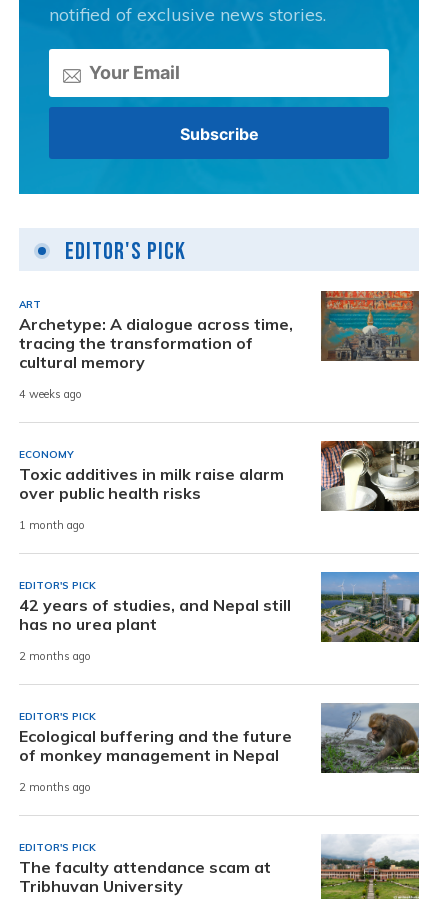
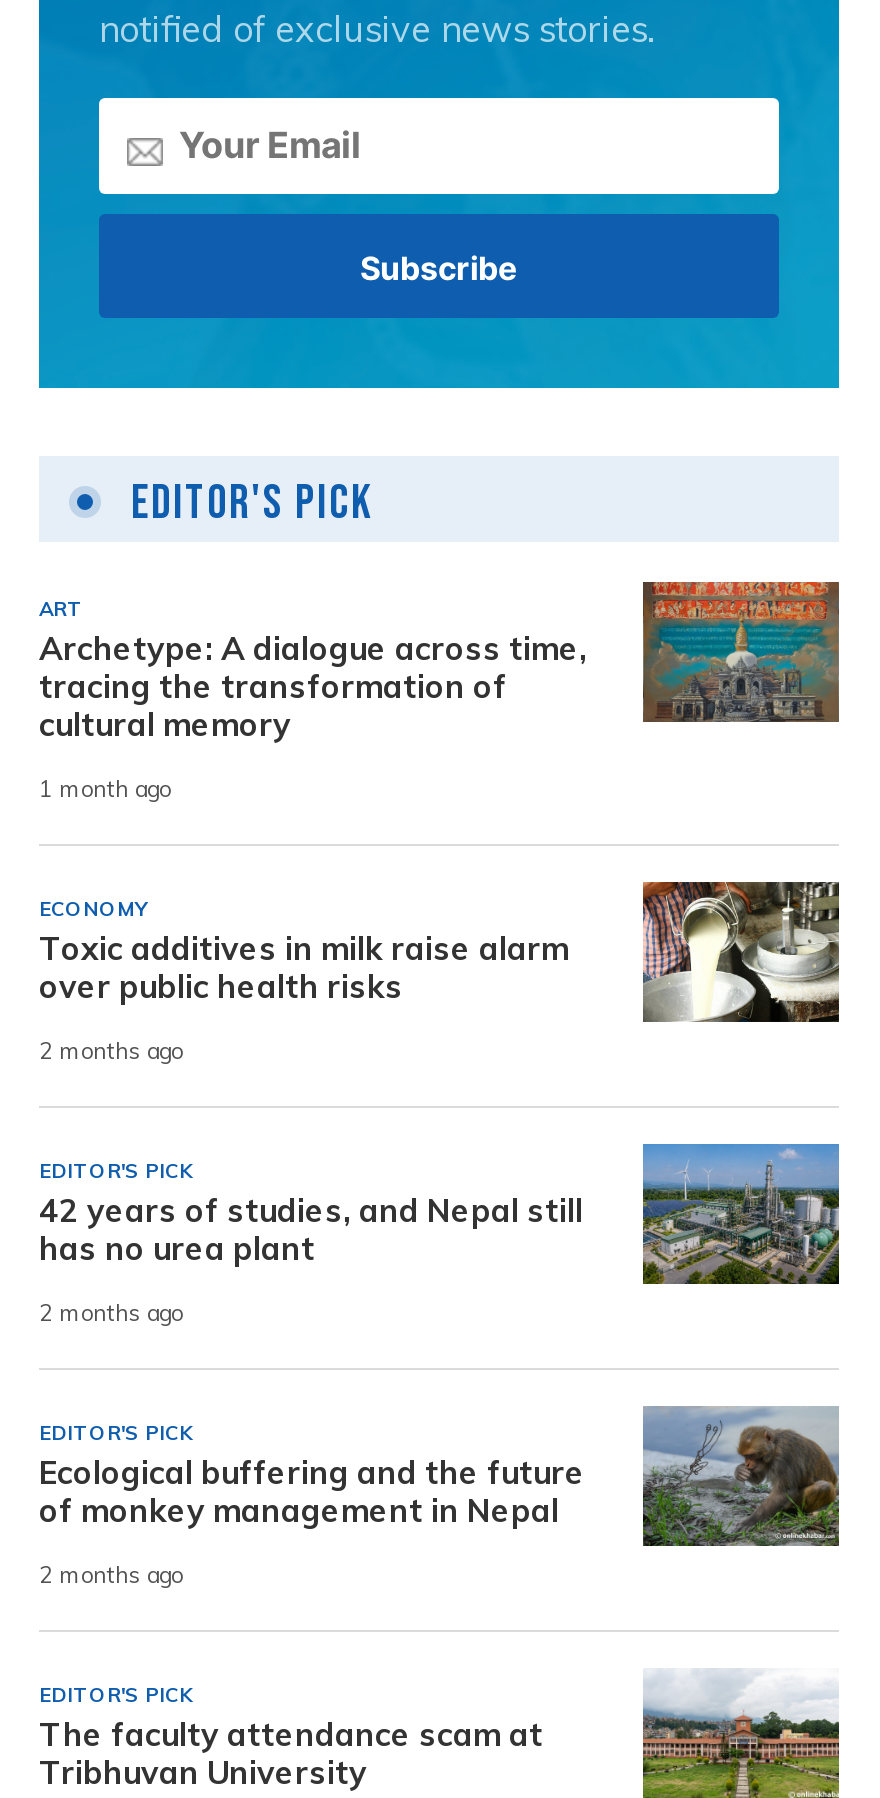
- 4 weeks ago
+ 1 month ago

- 1 month ago
+ 2 months ago
